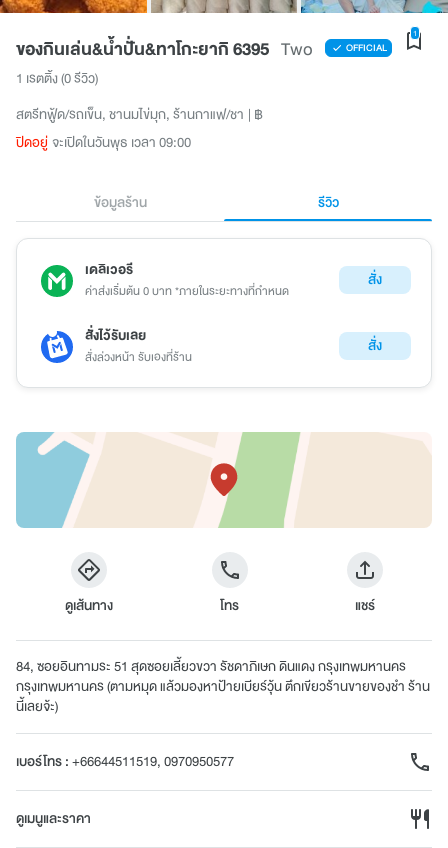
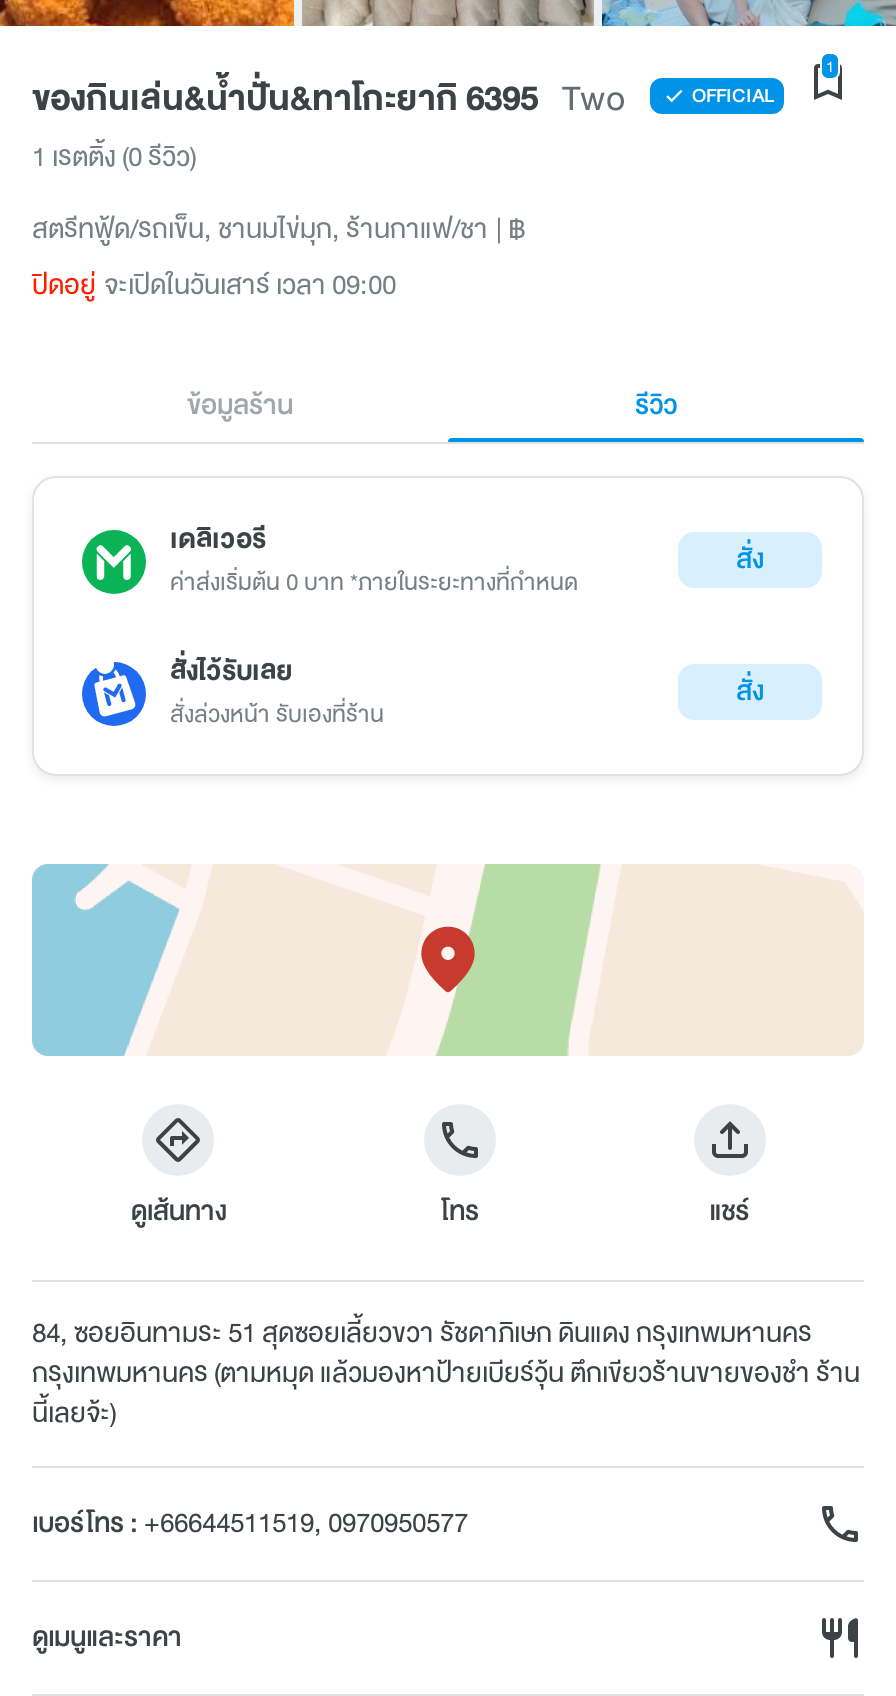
- ปิดอยู่ จะเปิดในวันพุธ เวลา 09:00
+ ปิดอยู่ จะเปิดในวันเสาร์ เวลา 09:00
